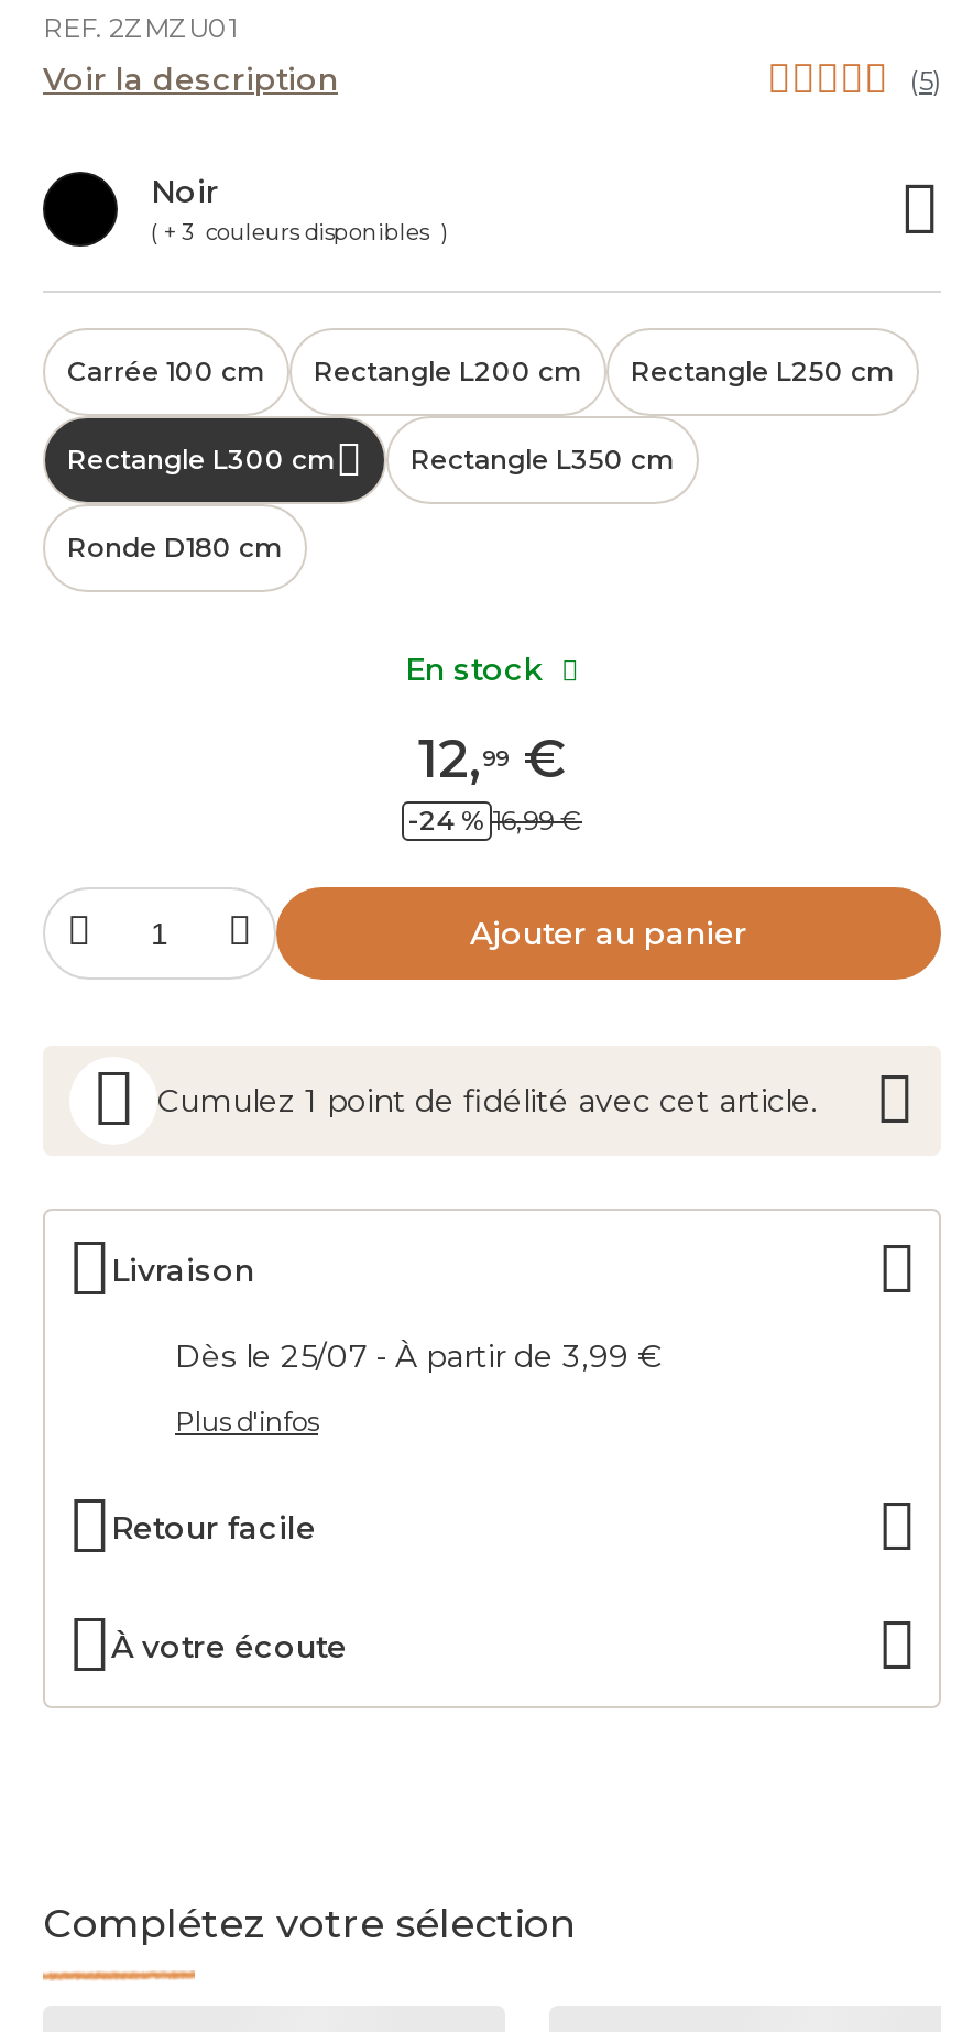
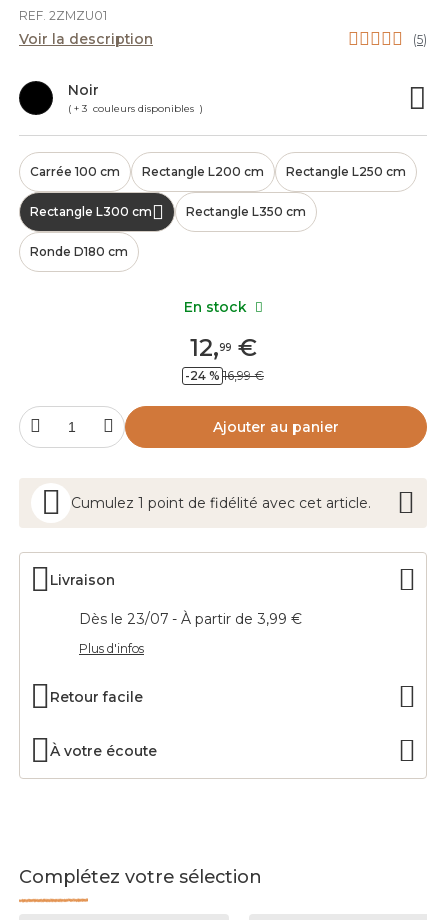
- Dès le 25/07 - À partir de 3,99 €
+ Dès le 23/07 - À partir de 3,99 €
